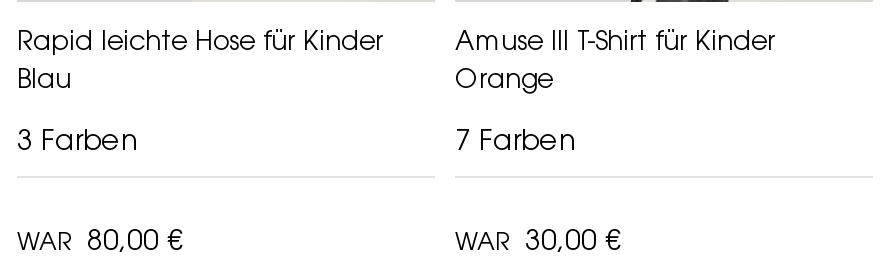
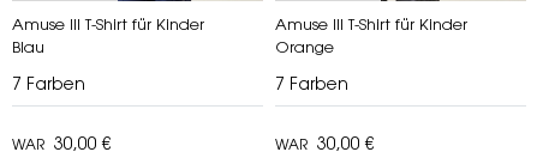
- Rapid leichte Hose für Kinder
+ Amuse III T-Shirt für Kinder

- 3 Farben
+ 7 Farben

- WAR 80,00 €
+ WAR 30,00 €
